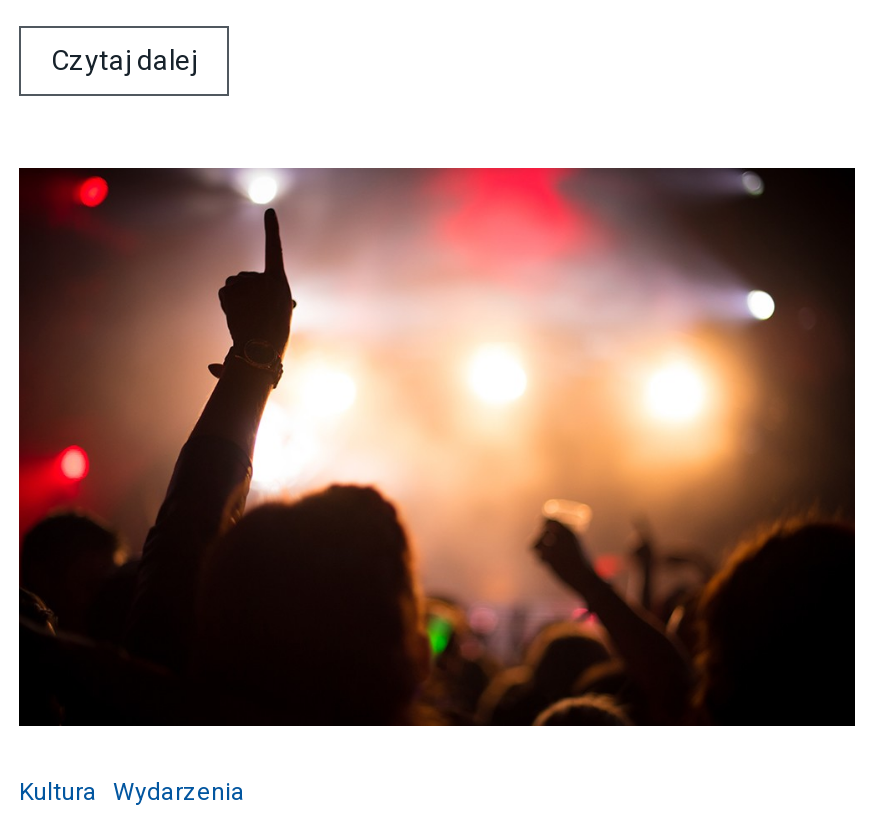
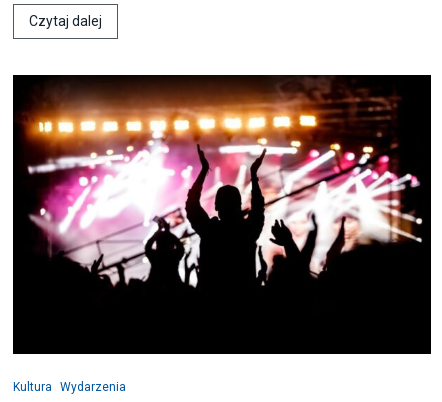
- [image]
+ [image]
